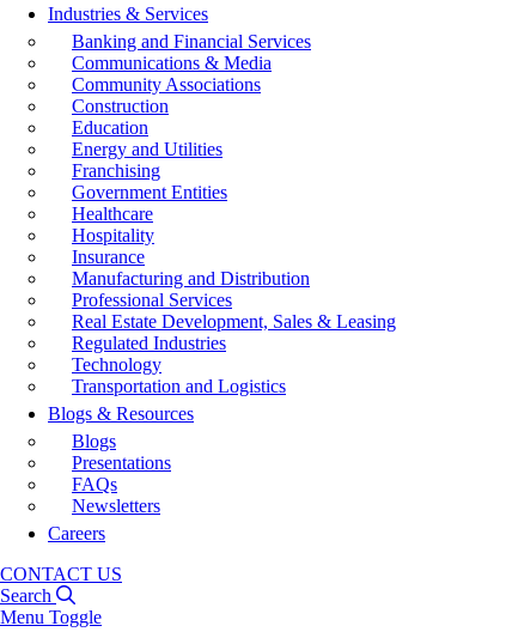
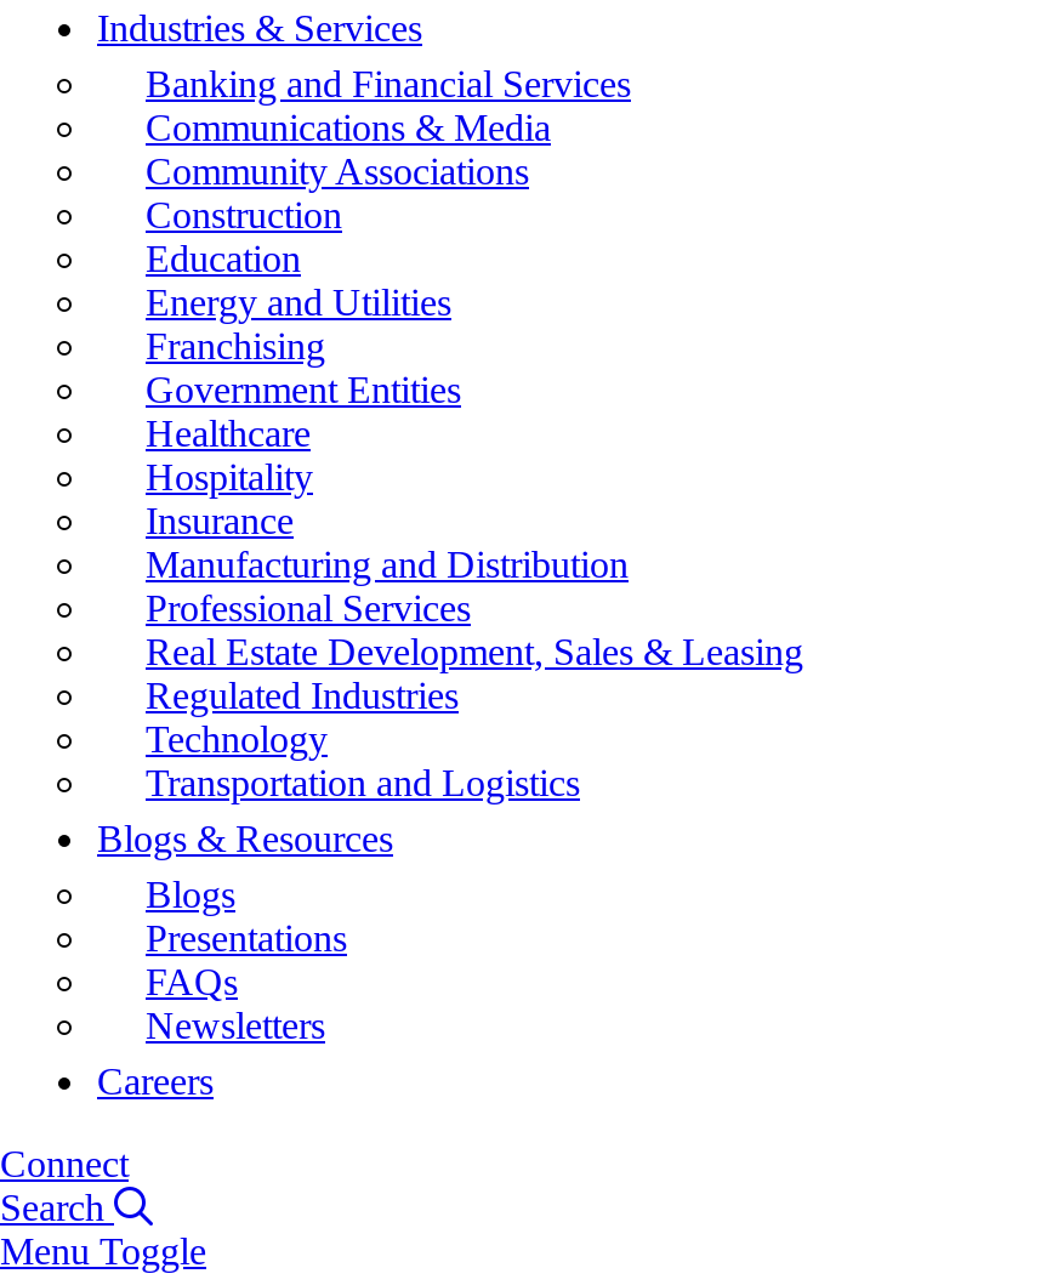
- CONTACT US
+ Connect
